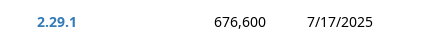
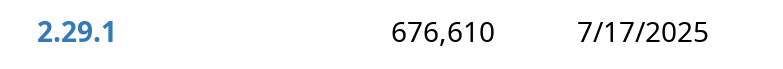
- 676,600
+ 676,610
